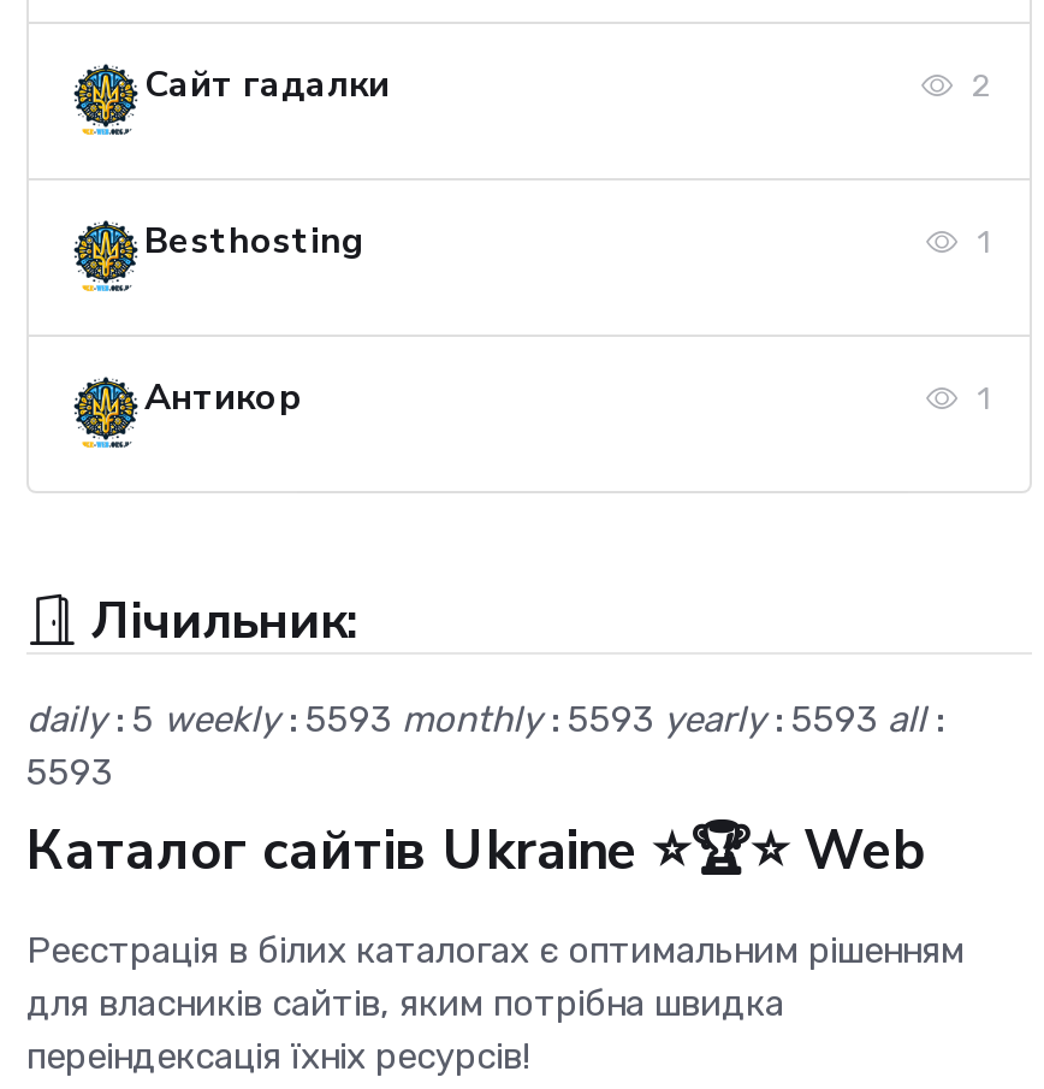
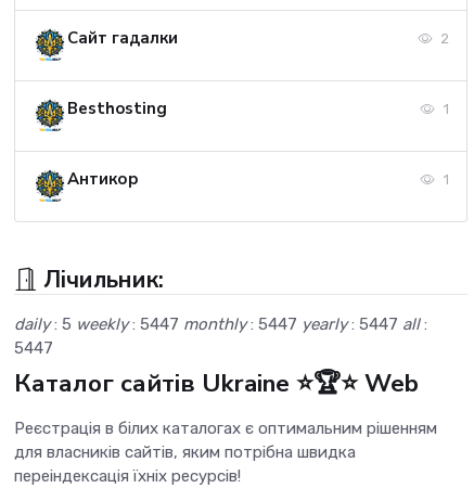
- daily: 5 weekly: 5593 monthly: 5593 yearly: 5593 all:
+ daily: 5 weekly: 5447 monthly: 5447 yearly: 5447 all:

- 5593
+ 5447
